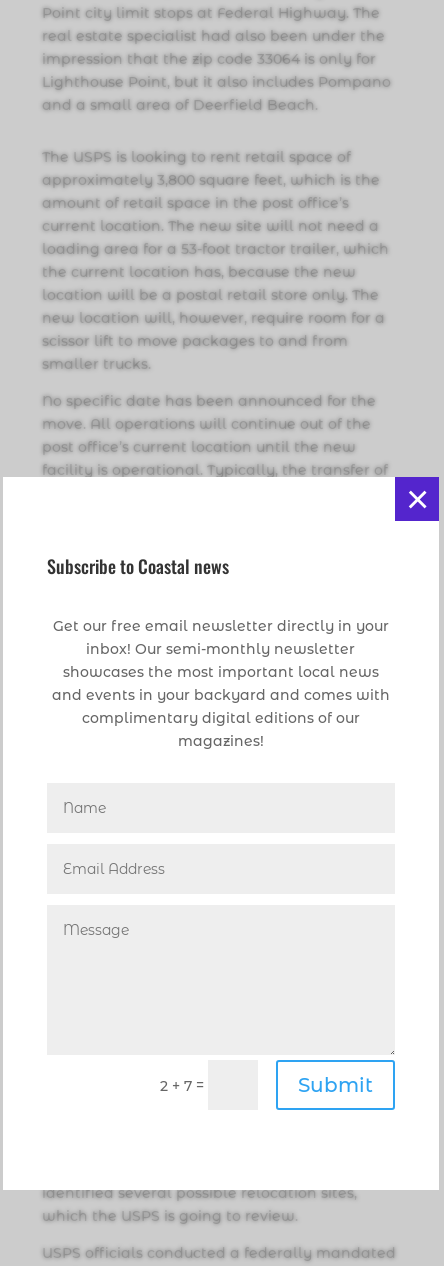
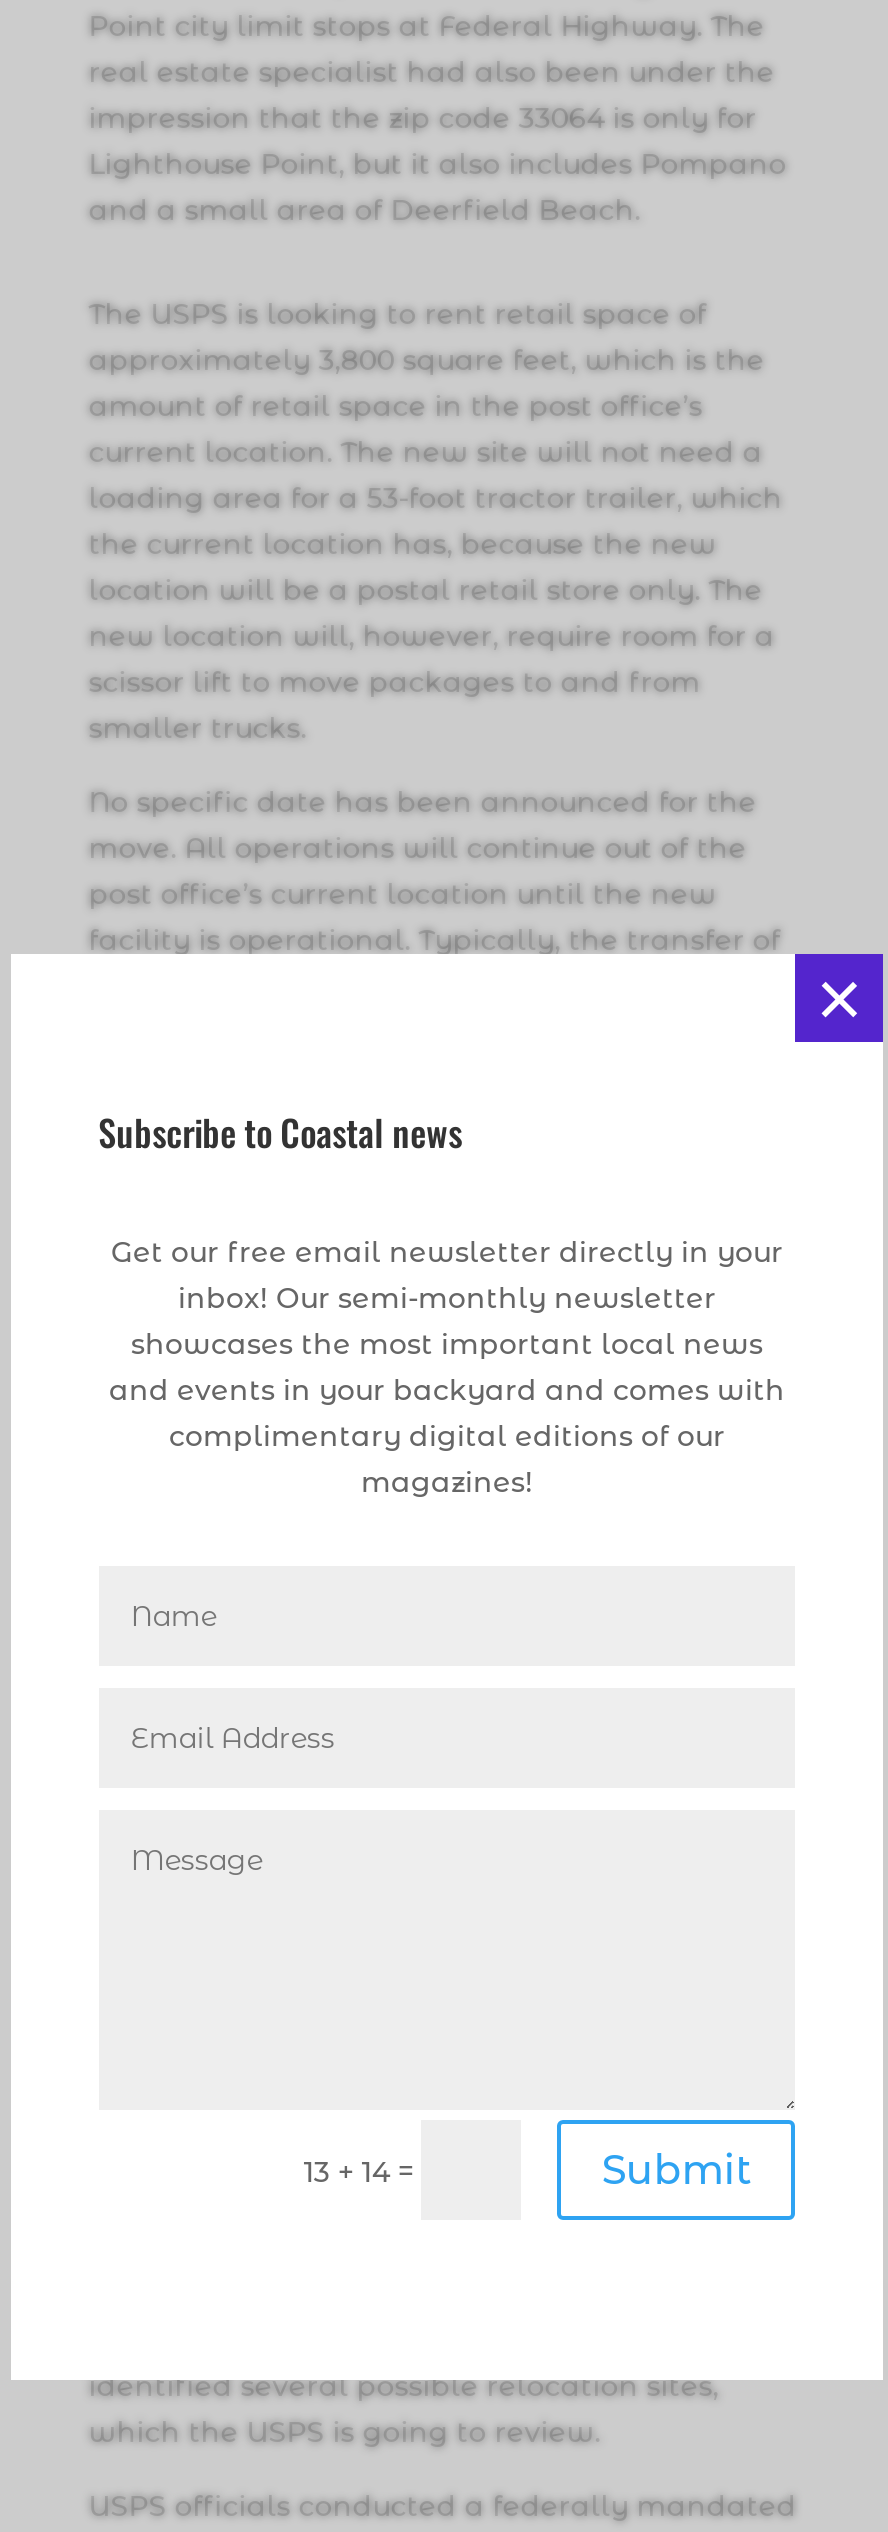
- 2 + 7 =
+ 13 + 14 =
